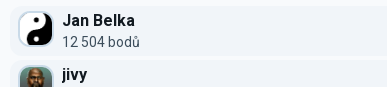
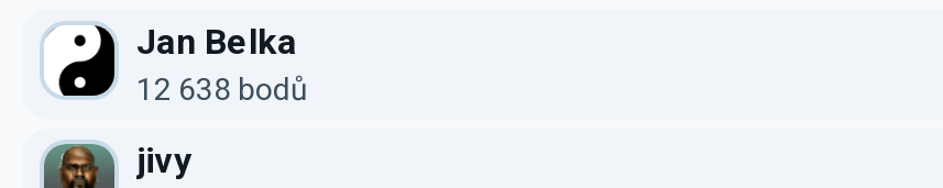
- 12 504 bodů
+ 12 638 bodů
